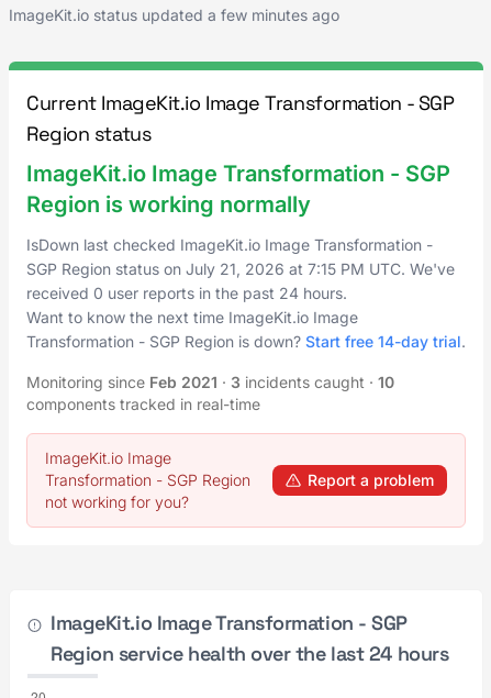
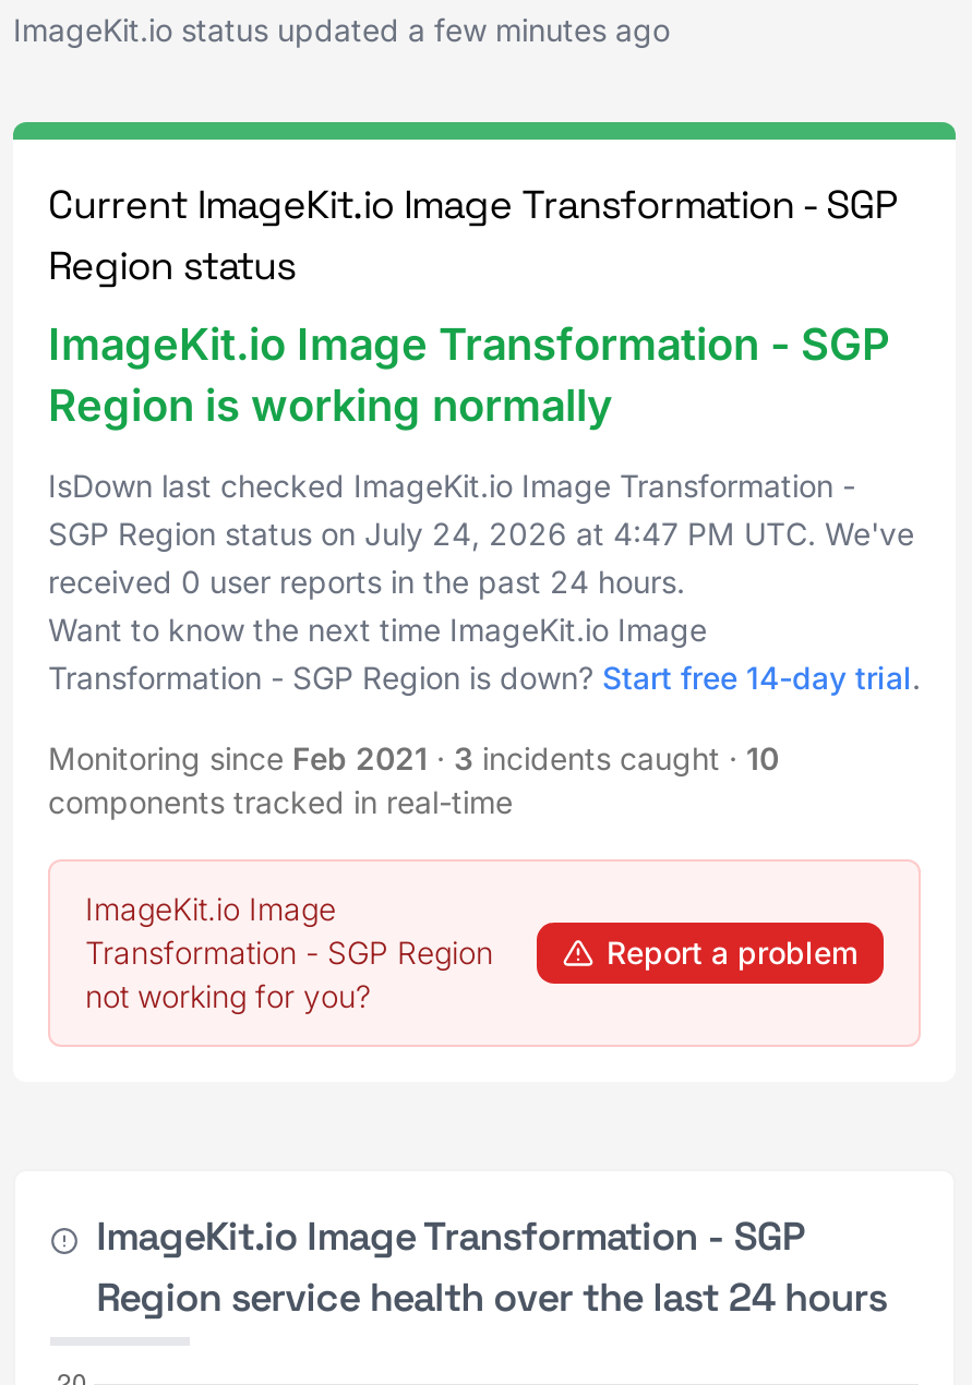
- SGP Region status on July 21, 2026 at 7:15 PM UTC. We've
+ SGP Region status on July 24, 2026 at 4:47 PM UTC. We've
